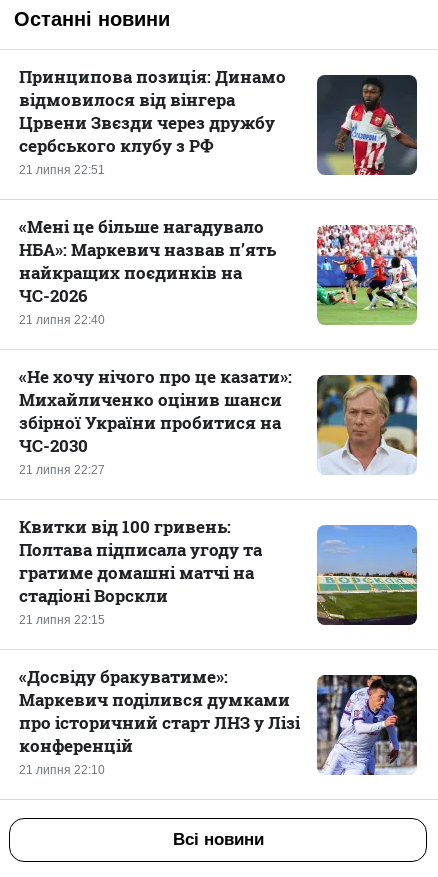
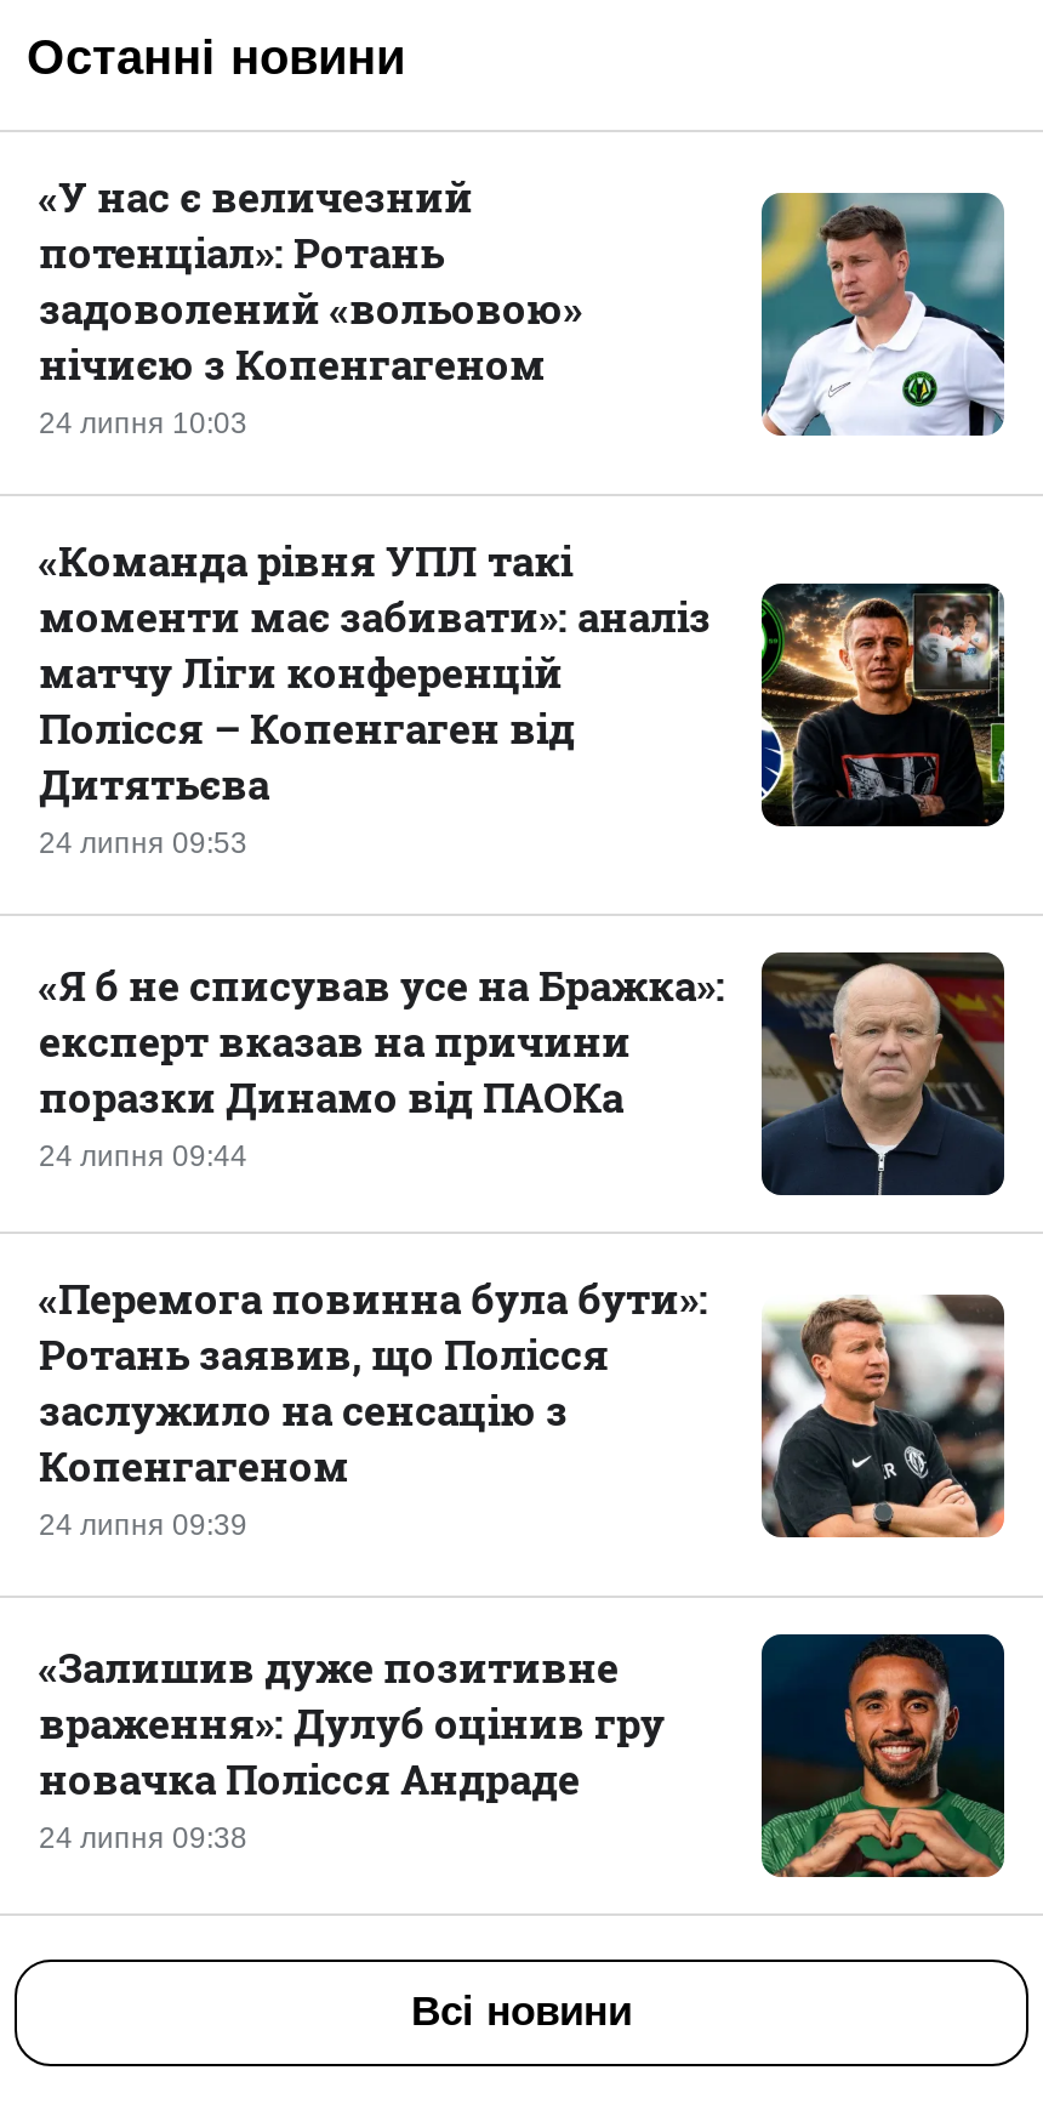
- Принципова позиція: Динамо
- відмовилося від вінгера
- Црвени Звєзди через дружбу
- сербського клубу з РФ
+ «У нас є величезний
+ потенціал»: Ротань
+ задоволений «вольовою»
+ нічиєю з Копенгагеном

- [image]
+ [image]

- 21 липня 22:51
+ 24 липня 10:03

- [image]
- «Мені це більше нагадувало
- НБА»: Маркевич назвав п’ять
- найкращих поєдинків на
- ЧС-2026
+ [image]
+ «Команда рівня УПЛ такі
+ моменти має забивати»: аналіз
+ матчу Ліги конференцій
+ Полісся – Копенгаген від
+ Дитятьєва

- 21 липня 22:40
+ 24 липня 09:53

- [image]
- «Не хочу нічого про це казати»:
- Михайличенко оцінив шанси
- збірної України пробитися на
- ЧС-2030
+ [image]
+ «Я б не списував усе на Бражка»:
+ експерт вказав на причини
+ поразки Динамо від ПАОКа

- 21 липня 22:27
+ 24 липня 09:44

- Квитки від 100 гривень:
- Полтава підписала угоду та
- гратиме домашні матчі на
- стадіоні Ворскли
+ «Перемога повинна була бути»:
+ Ротань заявив, що Полісся
+ заслужило на сенсацію з
+ Копенгагеном

- [image]
+ [image]

- 21 липня 22:15
+ 24 липня 09:39

- [image]
- «Досвіду бракуватиме»:
- Маркевич поділився думками
- про історичний старт ЛНЗ у Лізі
- конференцій
+ [image]
+ «Залишив дуже позитивне
+ враження»: Дулуб оцінив гру
+ новачка Полісся Андраде

- 21 липня 22:10
+ 24 липня 09:38
